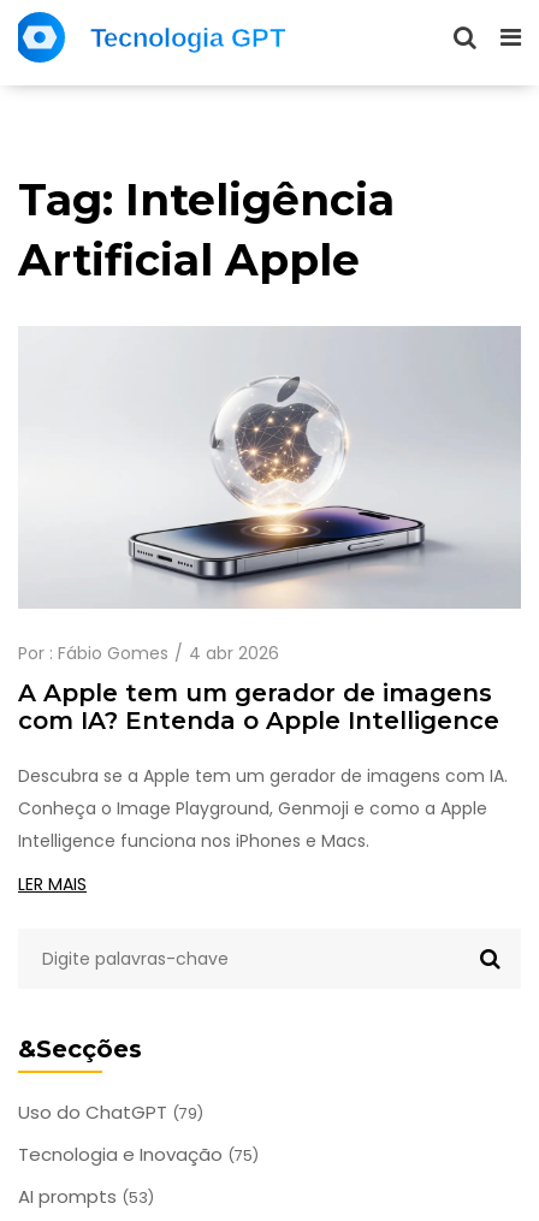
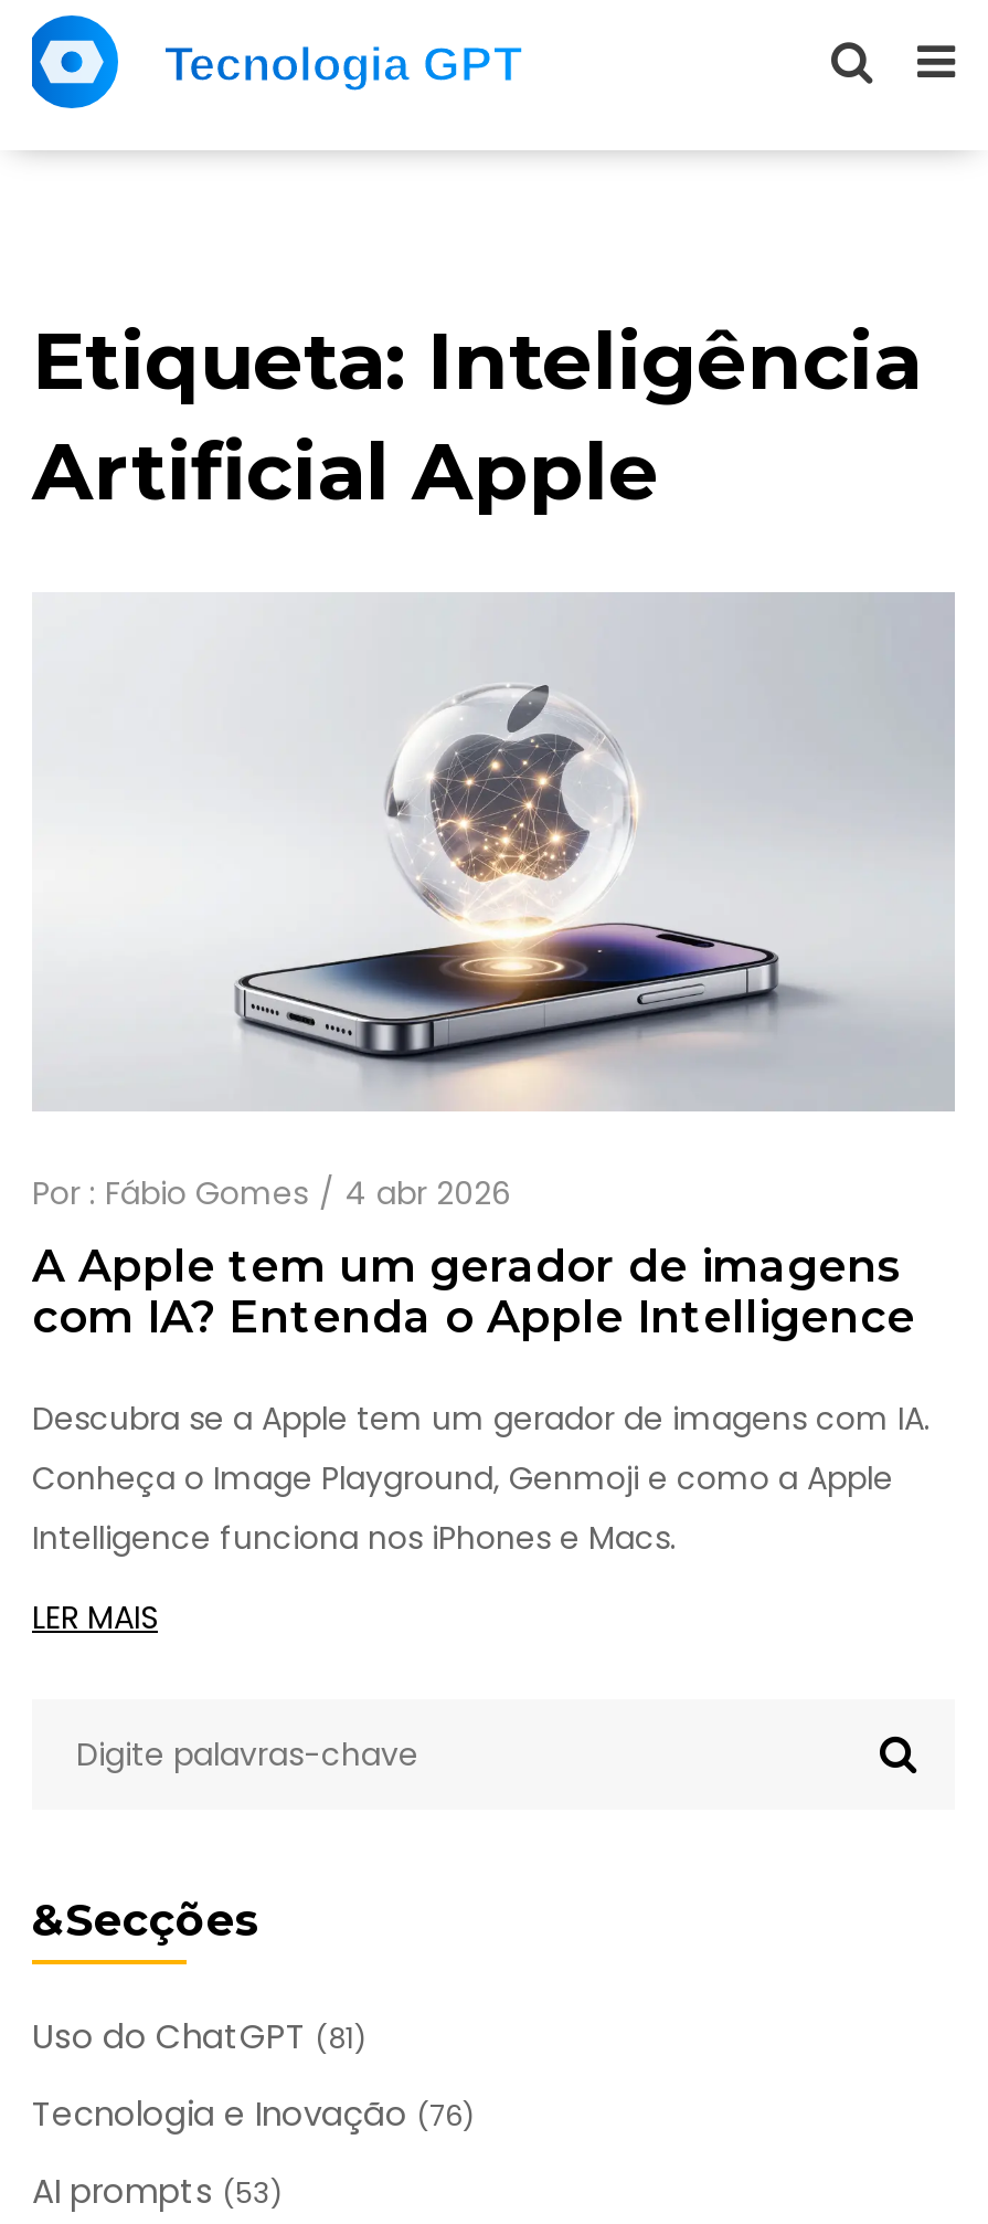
- Tag: Inteligência
+ Etiqueta: Inteligência

- Uso do ChatGPT (79)
+ Uso do ChatGPT (81)

- Tecnologia e Inovação (75)
+ Tecnologia e Inovação (76)
